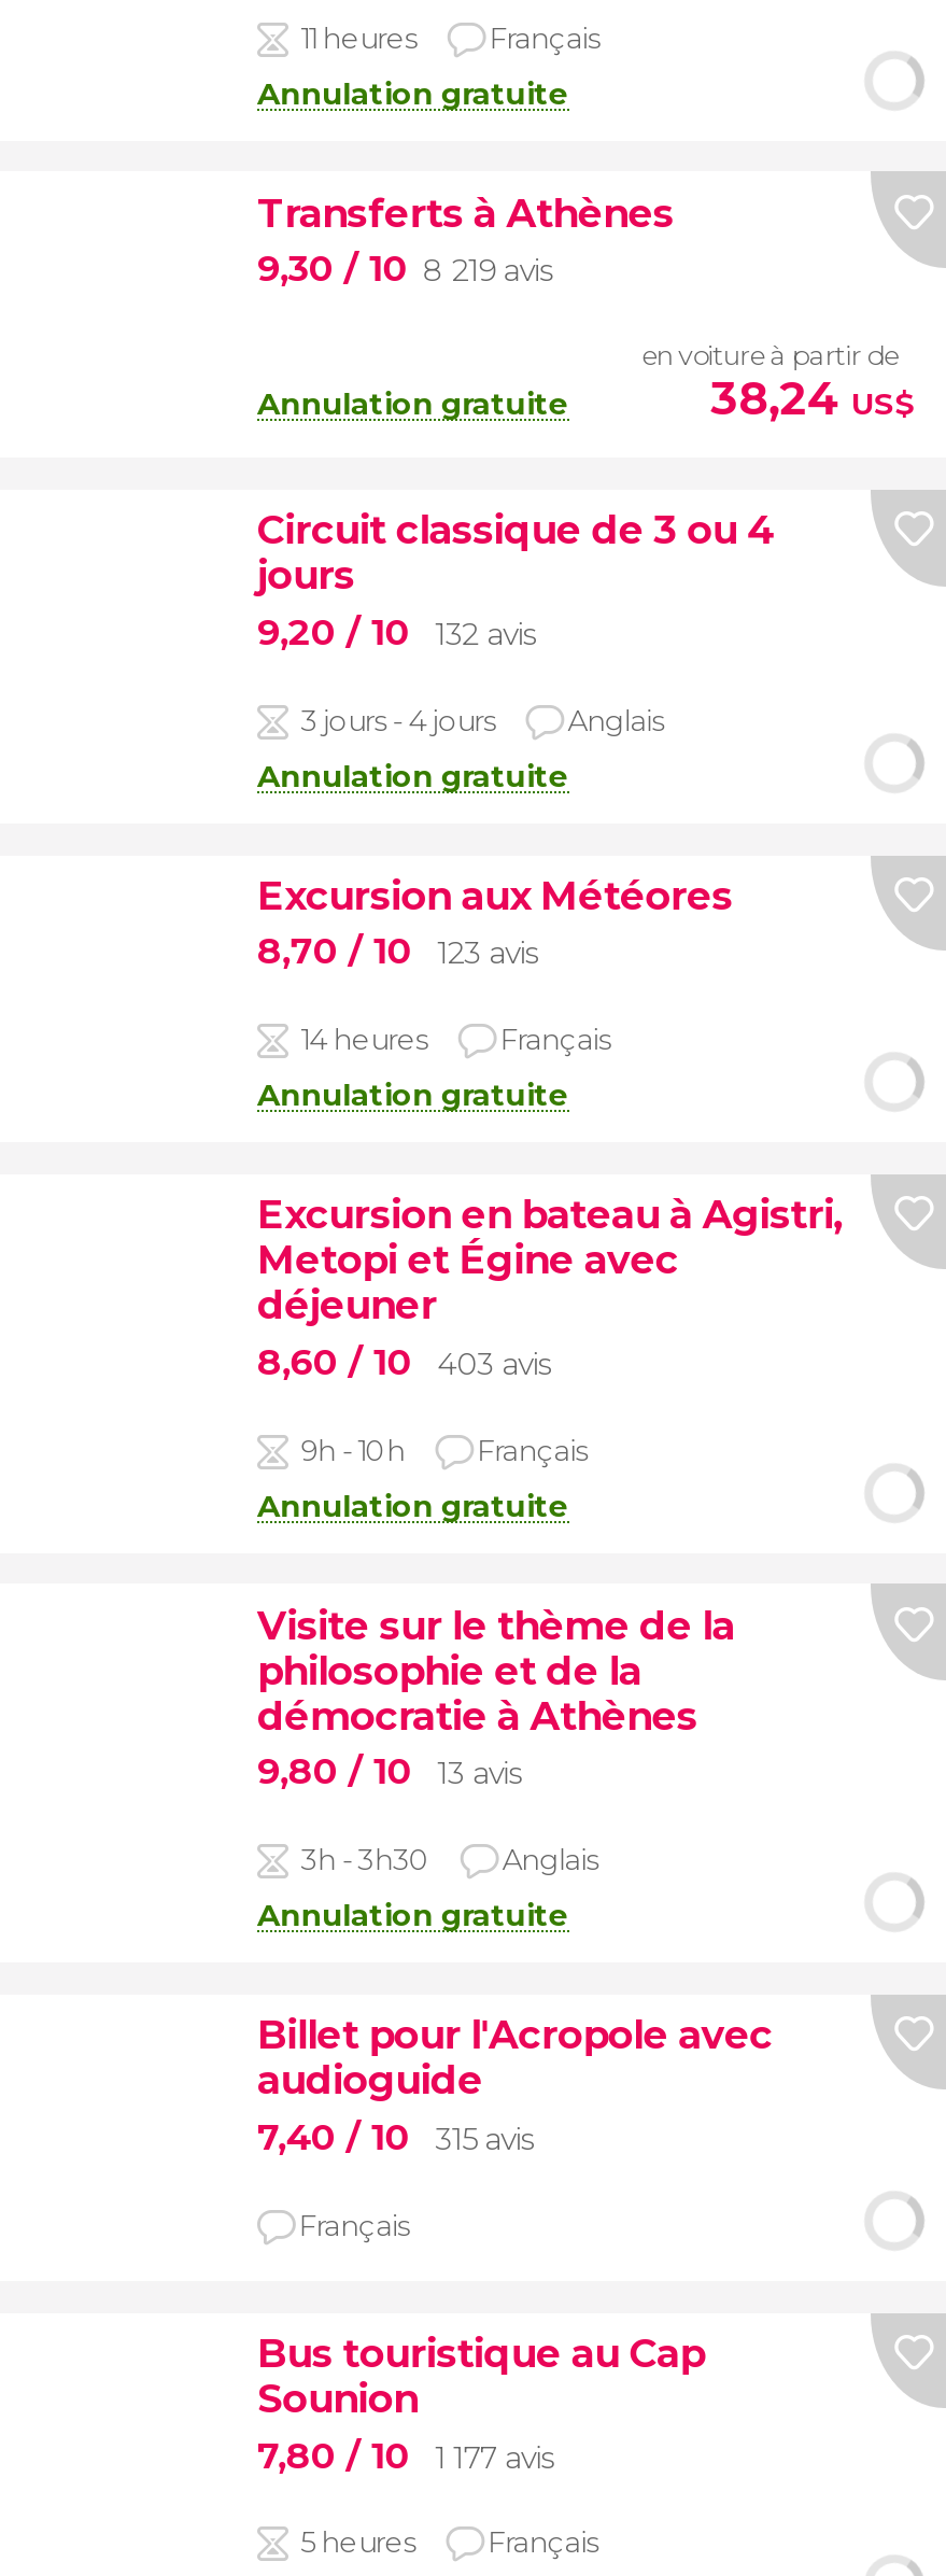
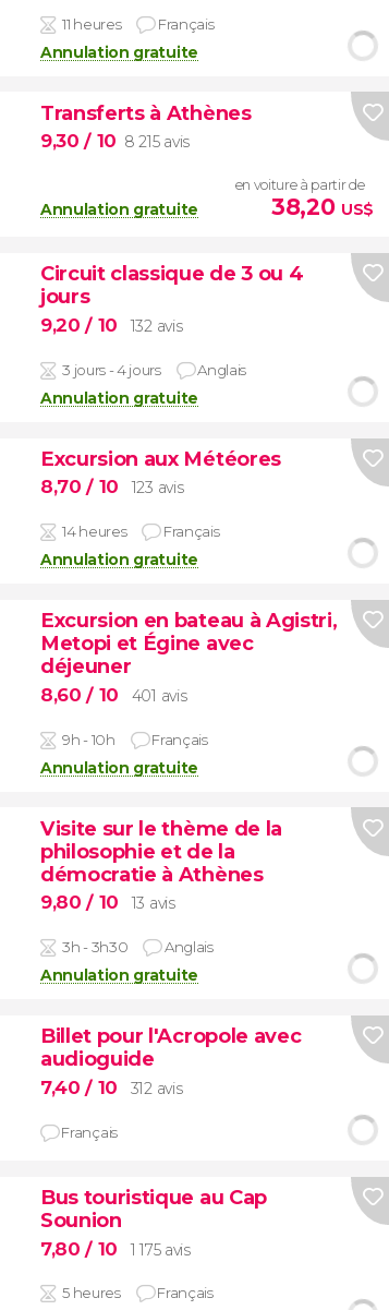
- 9,30 / 10 8 219 avis
+ 9,30 / 10 8 215 avis

- 38,24 US$
+ 38,20 US$

- 8,60 / 10 403 avis
+ 8,60 / 10 401 avis

- 7,40 / 10 315 avis
+ 7,40 / 10 312 avis

- 7,80 / 10 1 177 avis
+ 7,80 / 10 1 175 avis
